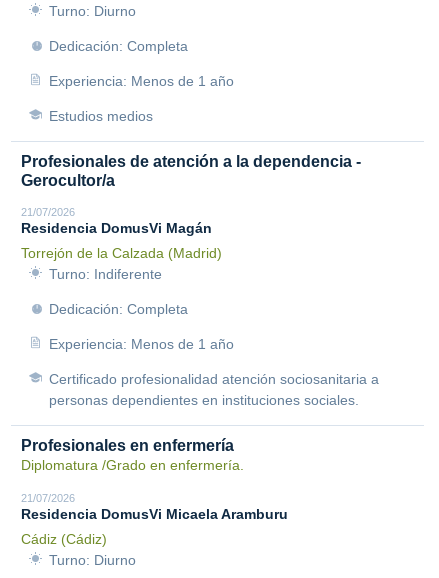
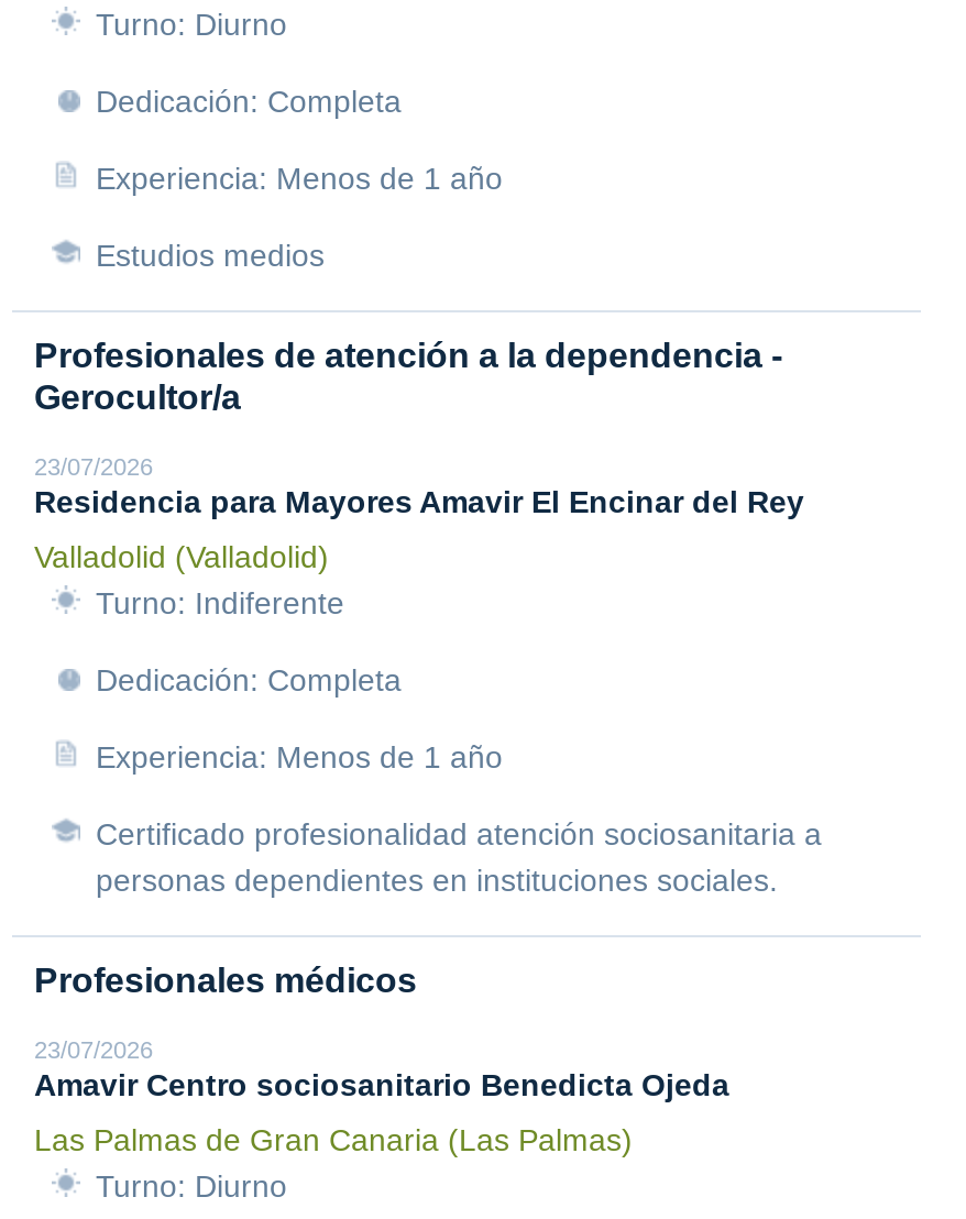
- 21/07/2026
- Residencia DomusVi Magán
+ 23/07/2026
+ Residencia para Mayores Amavir El Encinar del Rey

- Torrejón de la Calzada (Madrid)
+ Valladolid (Valladolid)

- Profesionales en enfermería
- Diplomatura /Grado en enfermería.
+ Profesionales médicos

- 21/07/2026
- Residencia DomusVi Micaela Aramburu
+ 23/07/2026
+ Amavir Centro sociosanitario Benedicta Ojeda

- Cádiz (Cádiz)
+ Las Palmas de Gran Canaria (Las Palmas)
